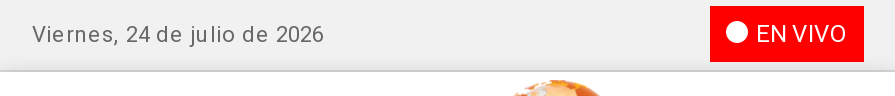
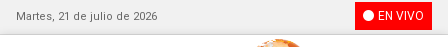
- Viernes, 24 de julio de 2026
+ Martes, 21 de julio de 2026
